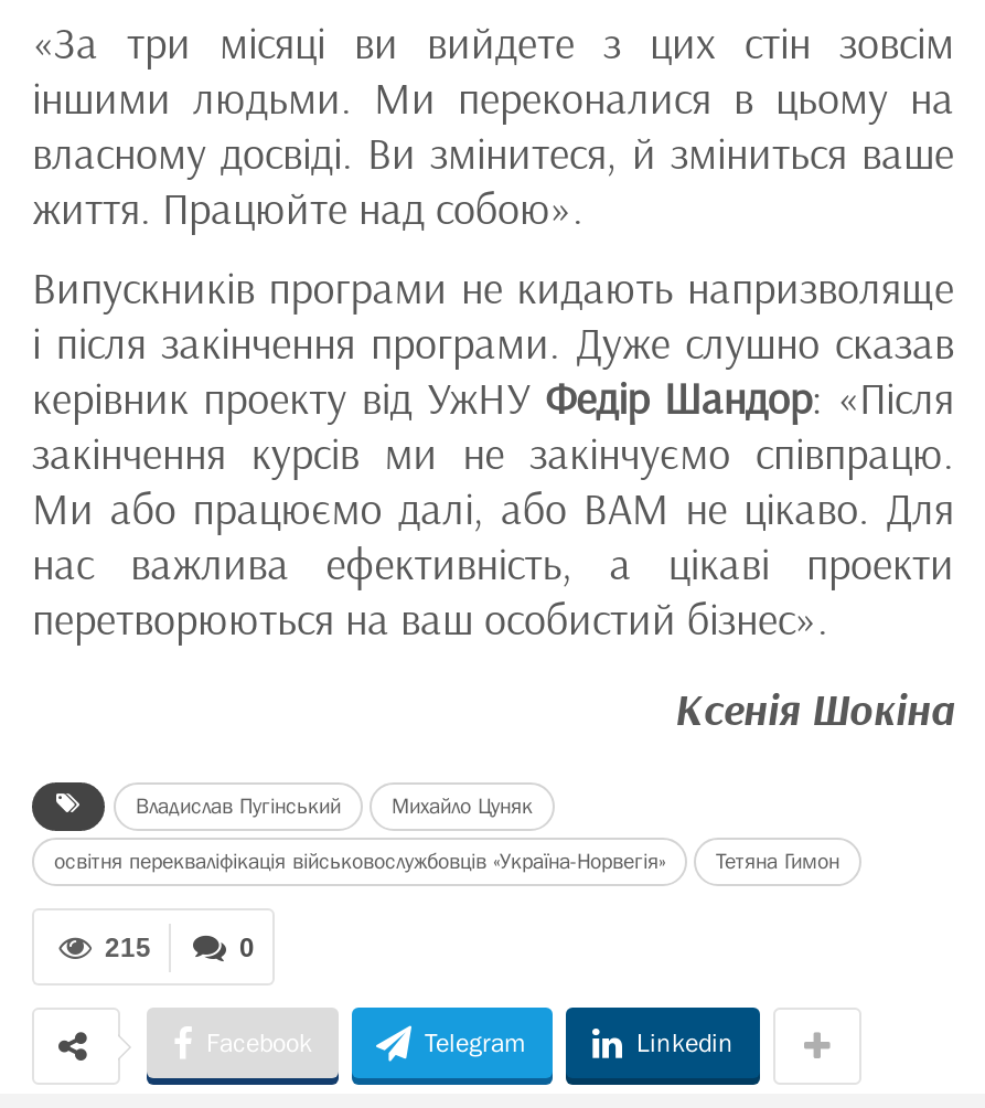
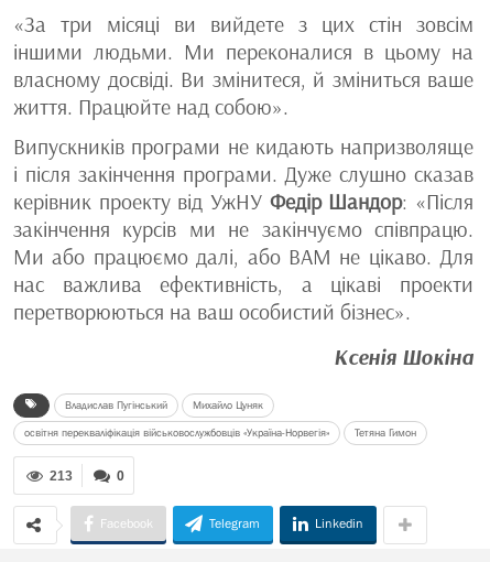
- 215
+ 213
